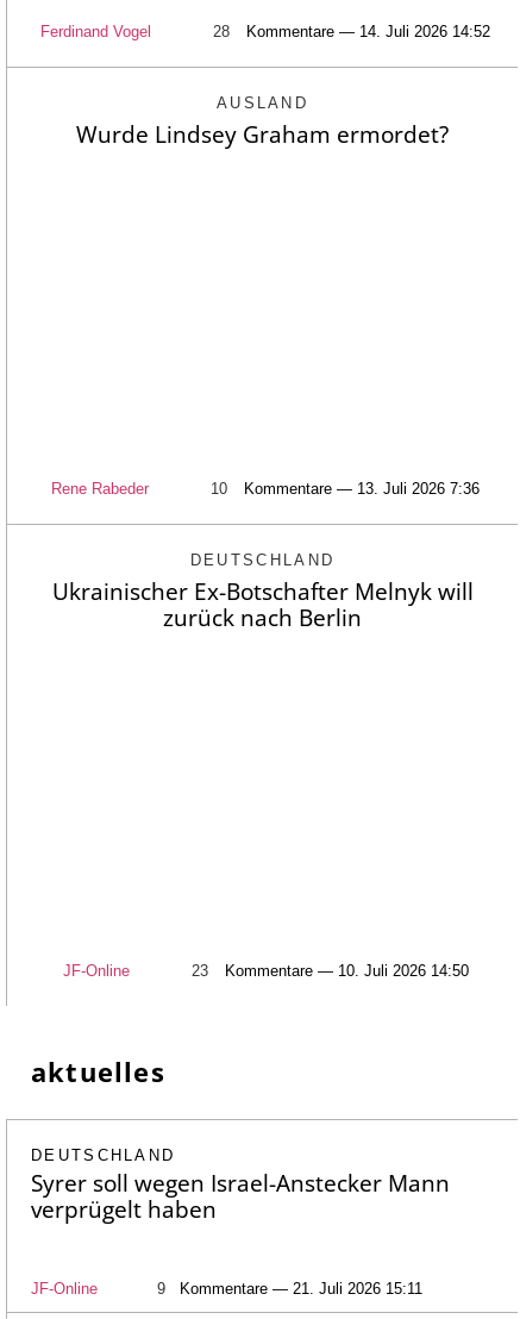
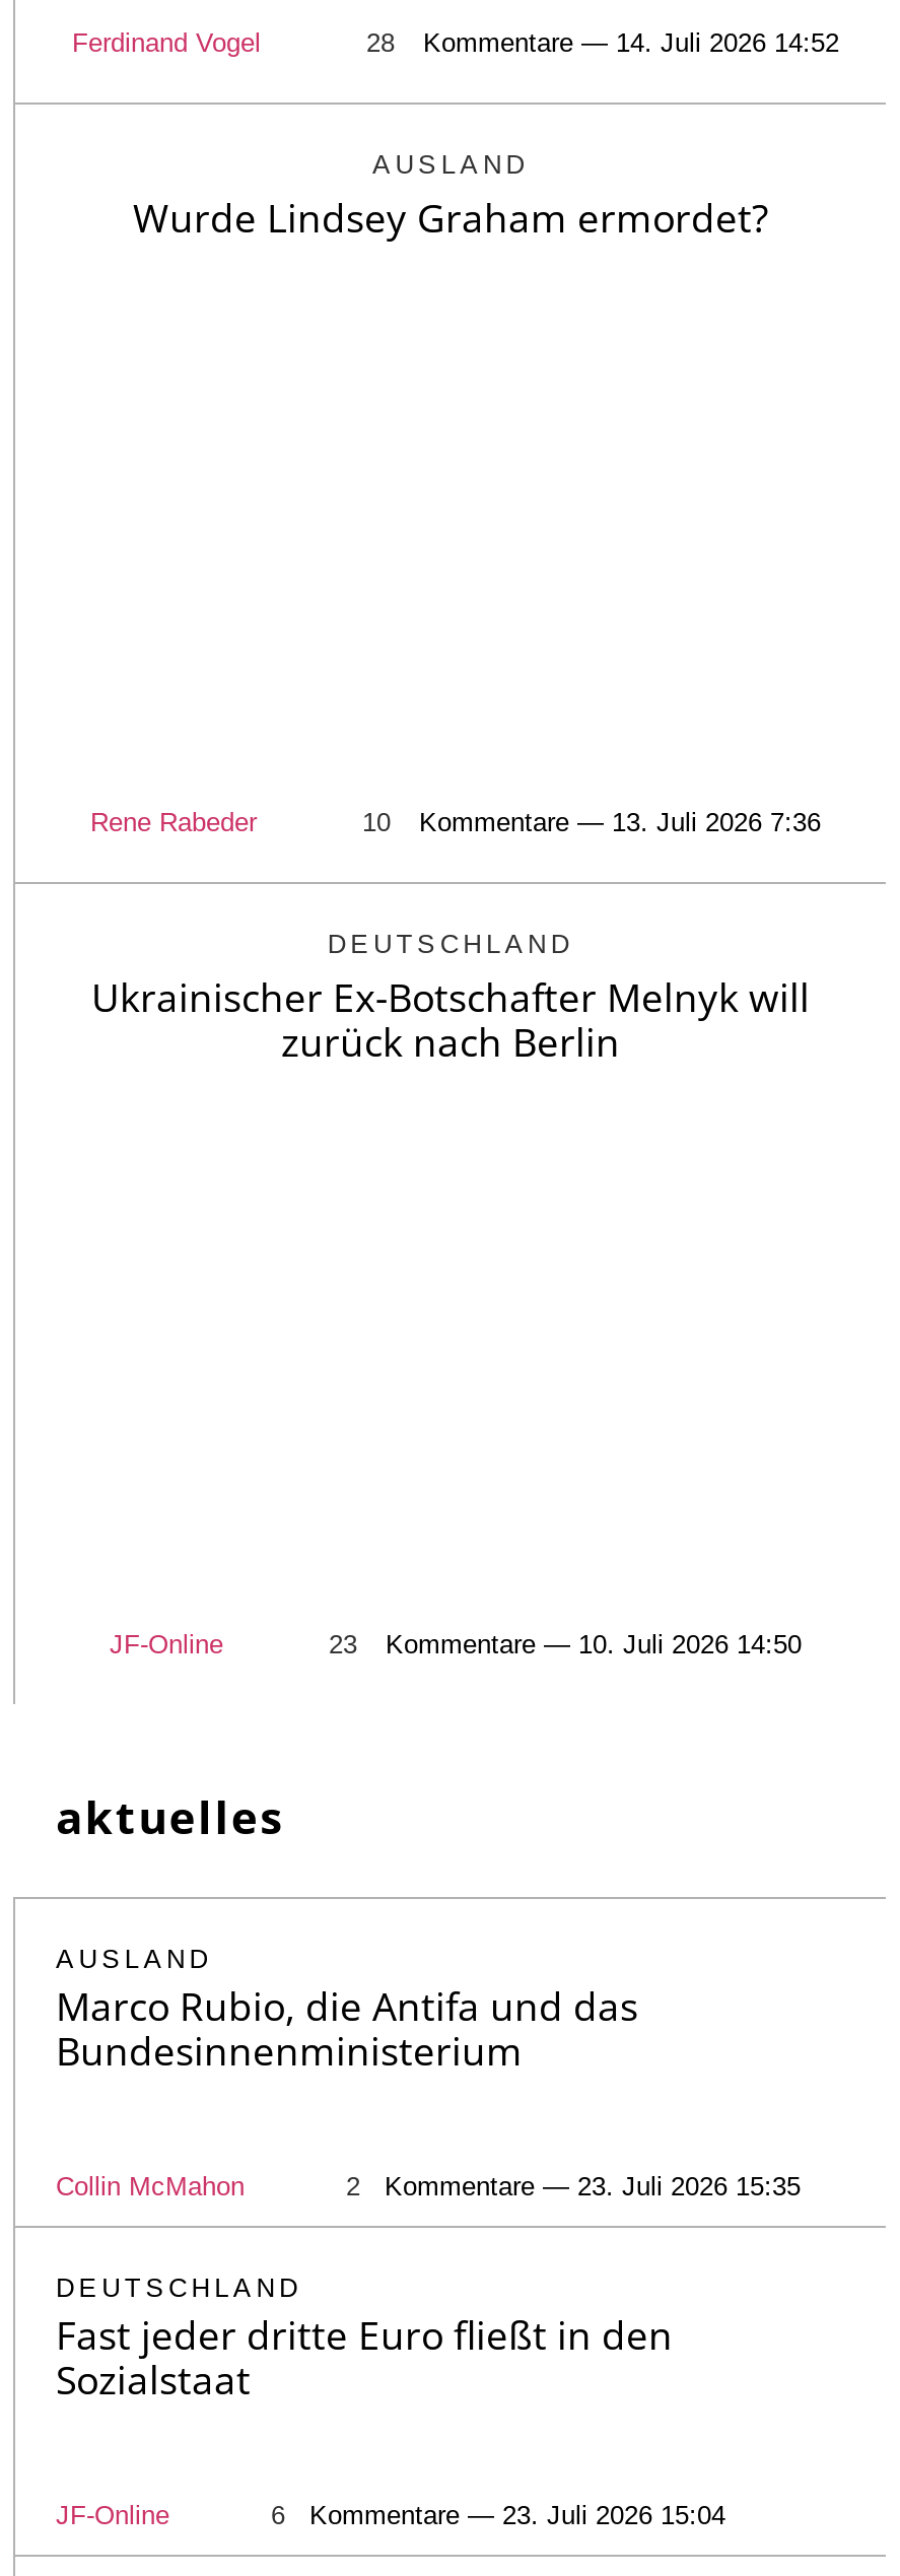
+ AUSLAND
+ Marco Rubio, die Antifa und das
+ Bundesinnenministerium
+ Collin McMahon
+ 2
+ Kommentare — 23. Juli 2026 15:35

- Syrer soll wegen Israel-Anstecker Mann
- verprügelt haben
+ Fast jeder dritte Euro fließt in den
+ Sozialstaat

- 9
+ 6

- Kommentare — 21. Juli 2026 15:11
+ Kommentare — 23. Juli 2026 15:04
